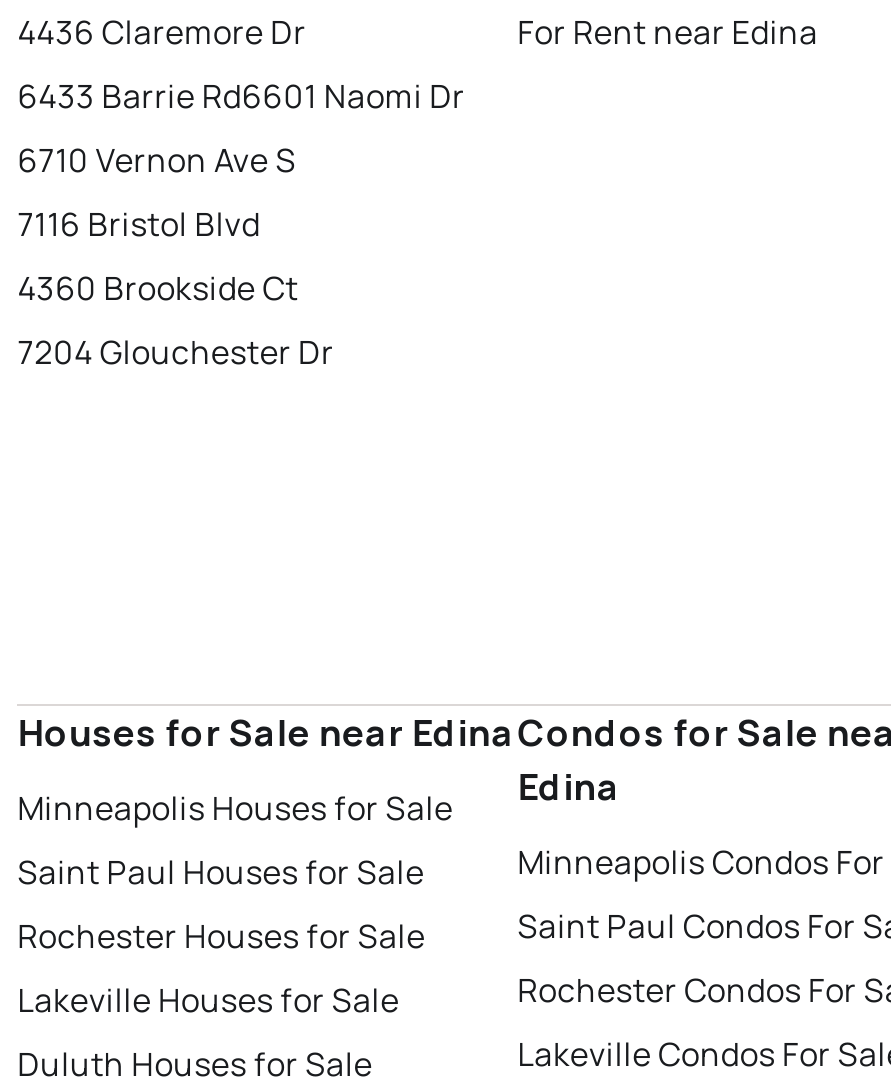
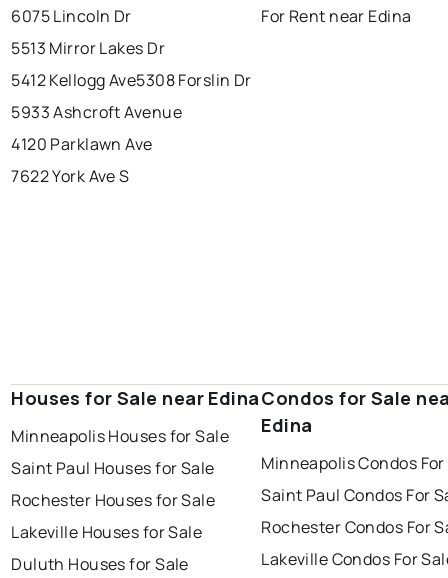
- 4436 Claremore Dr
+ 6075 Lincoln Dr

- 6433 Barrie Rd6601 Naomi Dr
+ 5513 Mirror Lakes Dr

- 6710 Vernon Ave S
+ 5412 Kellogg Ave5308 Forslin Dr

- 7116 Bristol Blvd
+ 5933 Ashcroft Avenue

- 4360 Brookside Ct
+ 4120 Parklawn Ave

- 7204 Glouchester Dr
+ 7622 York Ave S
